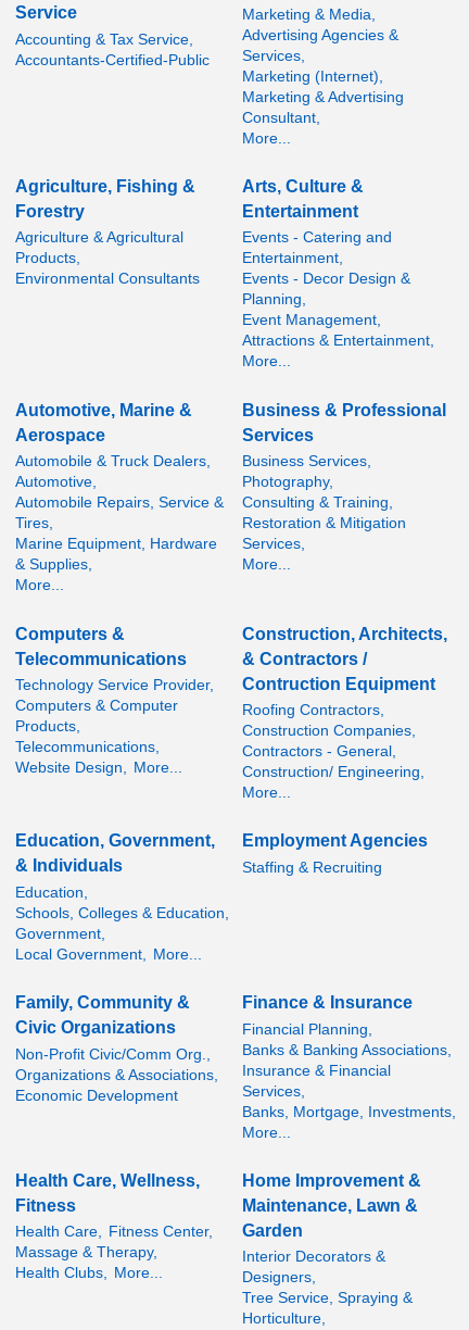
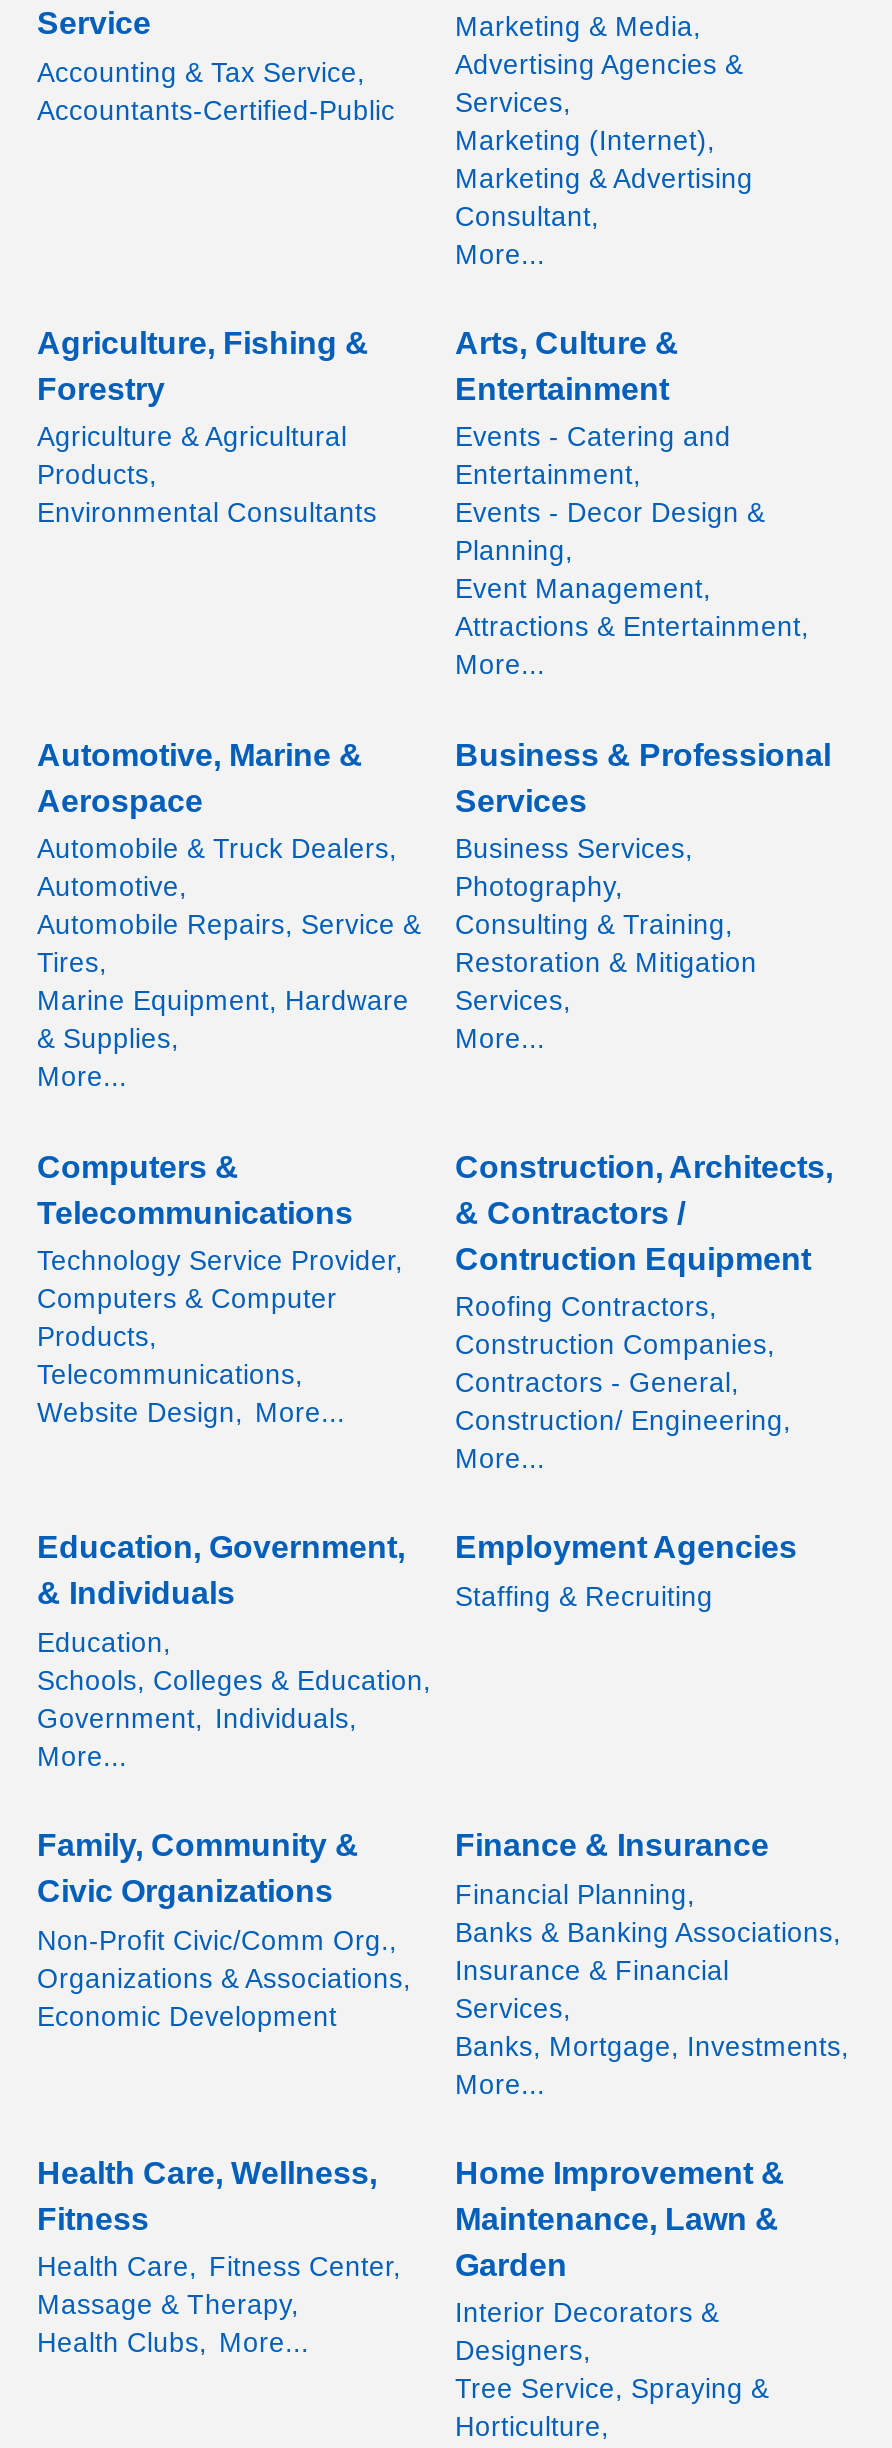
- Government,
- Local Government, More...
+ Government, Individuals,
+ More...
